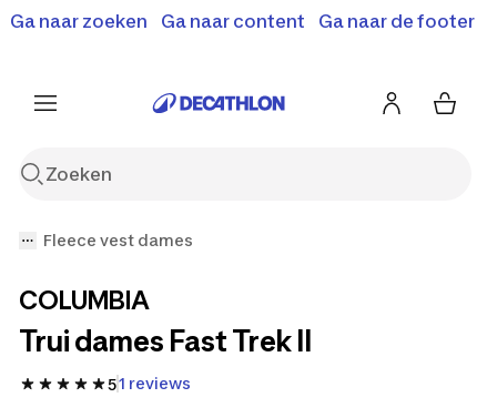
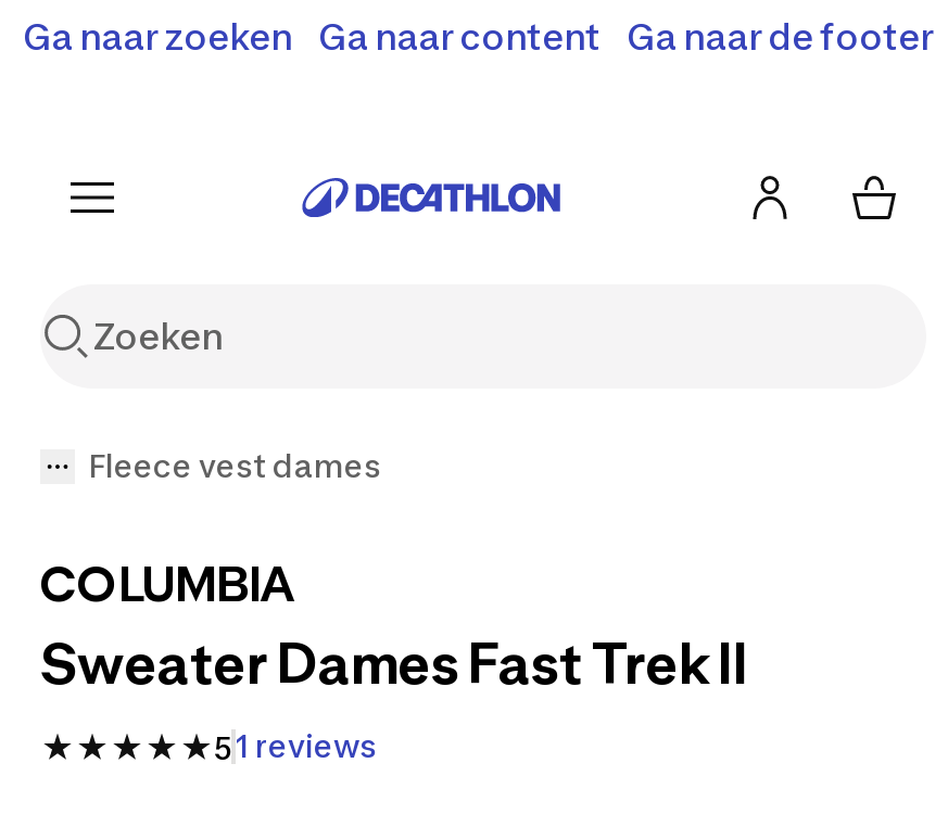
- Trui dames Fast Trek II
+ Sweater Dames Fast Trek II
